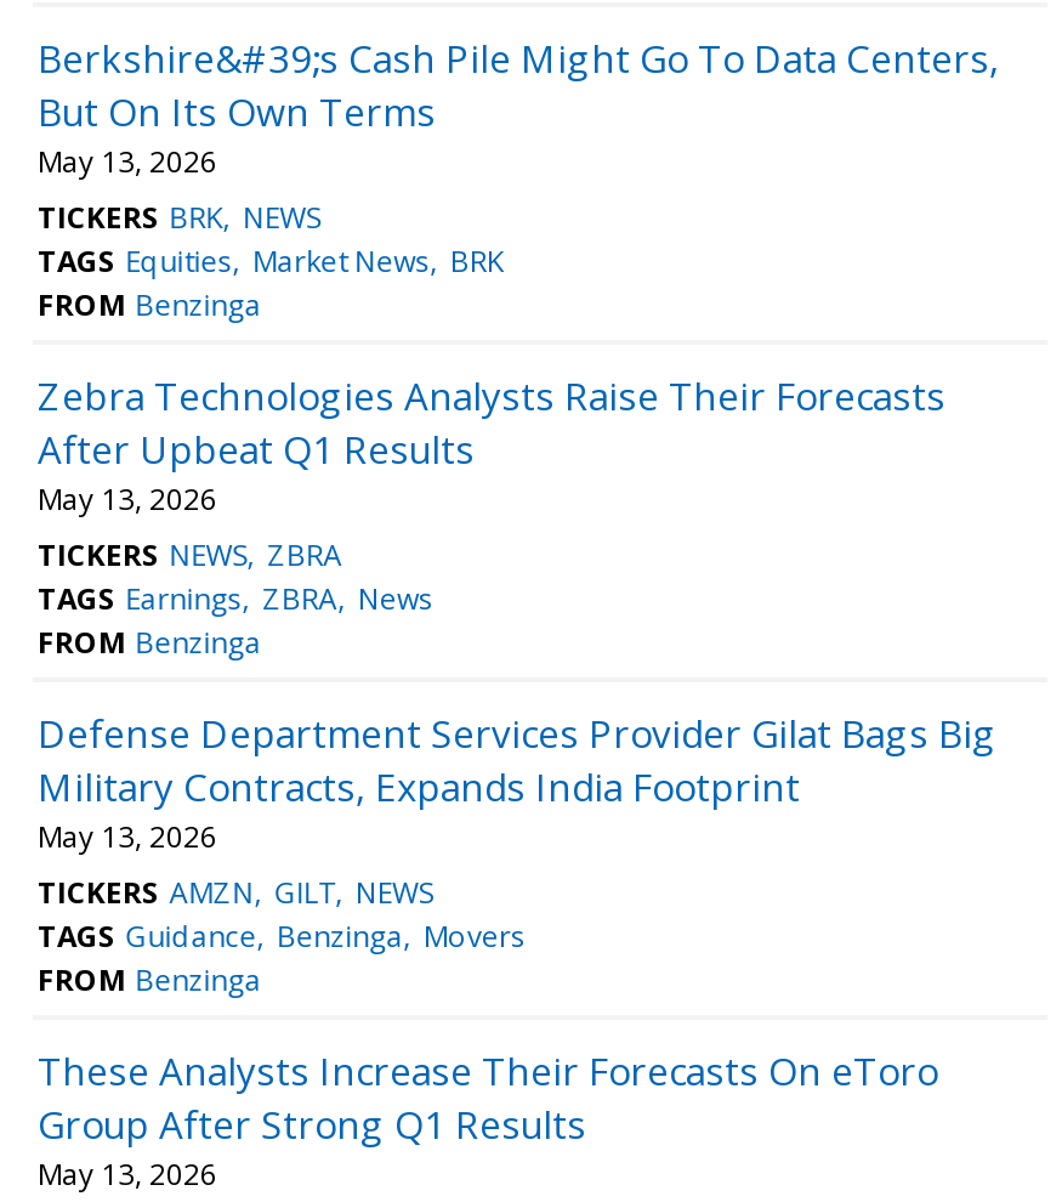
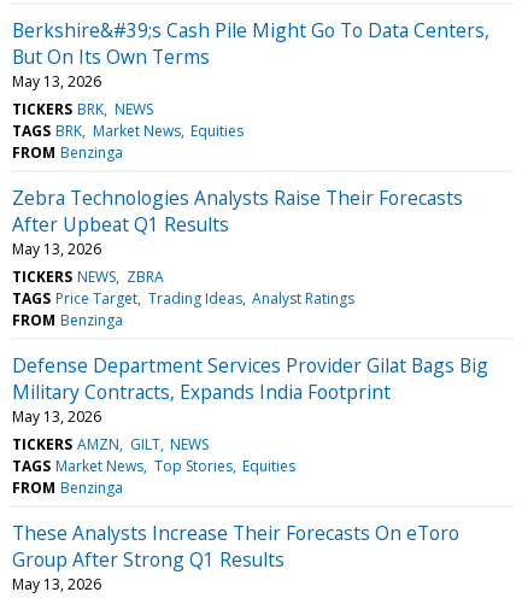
- TAGS Equities Market News BRK
+ TAGS BRK Market News Equities

- TAGS Earnings ZBRA News
+ TAGS Price Target Trading Ideas Analyst Ratings

- TAGS Guidance Benzinga Movers
+ TAGS Market News Top Stories Equities
